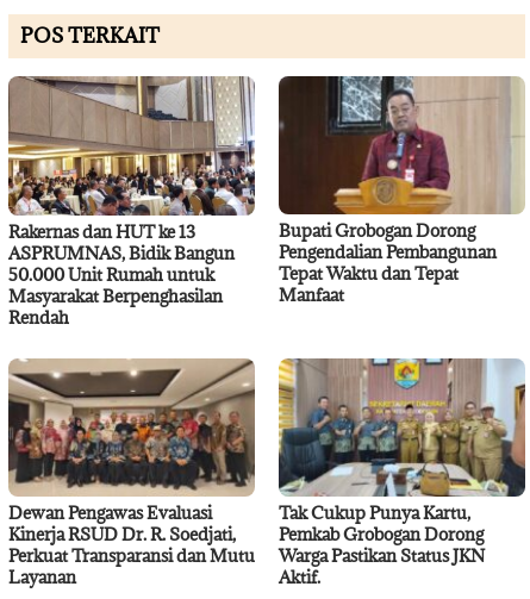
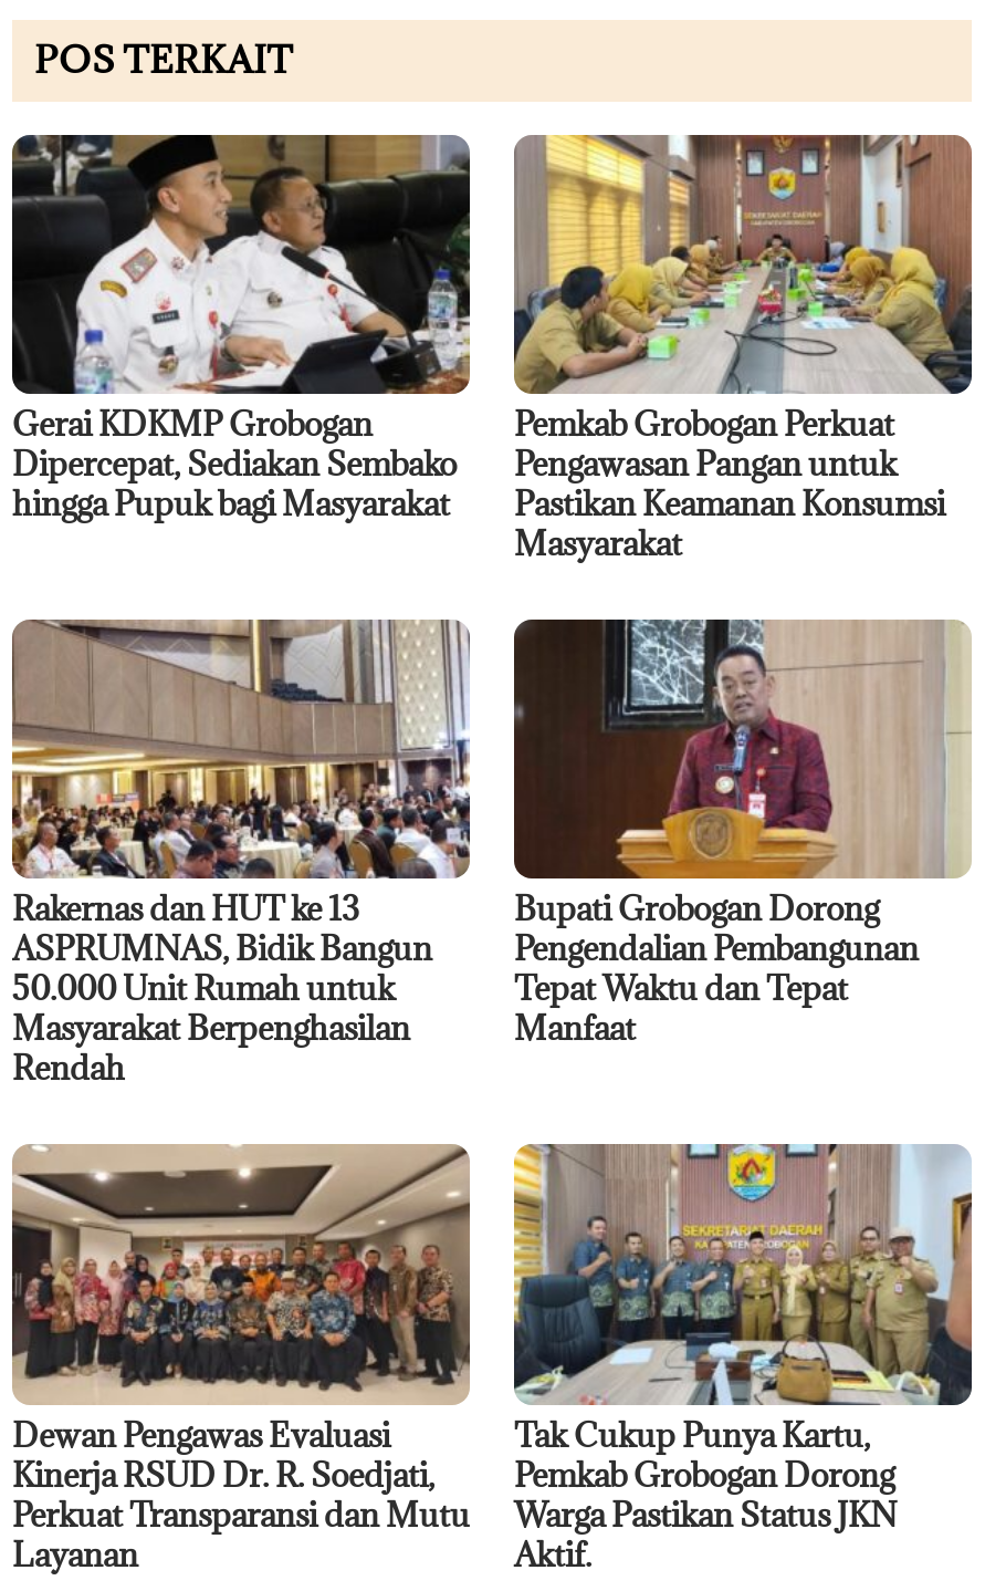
+ [image]
+ Gerai KDKMP Grobogan
+ Dipercepat, Sediakan Sembako
+ hingga Pupuk bagi Masyarakat

+ [image]
+ Pemkab Grobogan Perkuat
+ Pengawasan Pangan untuk
+ Pastikan Keamanan Konsumsi
+ Masyarakat
